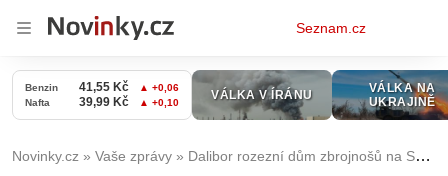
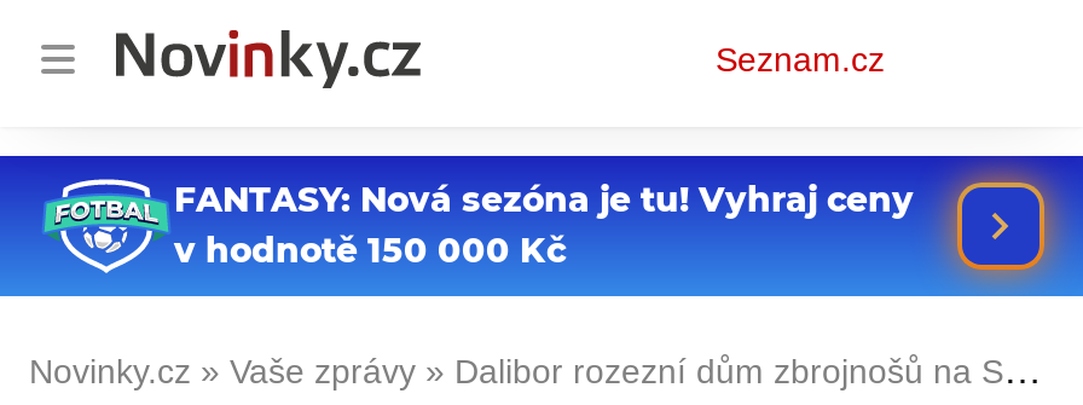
- [image]
+ [image]
